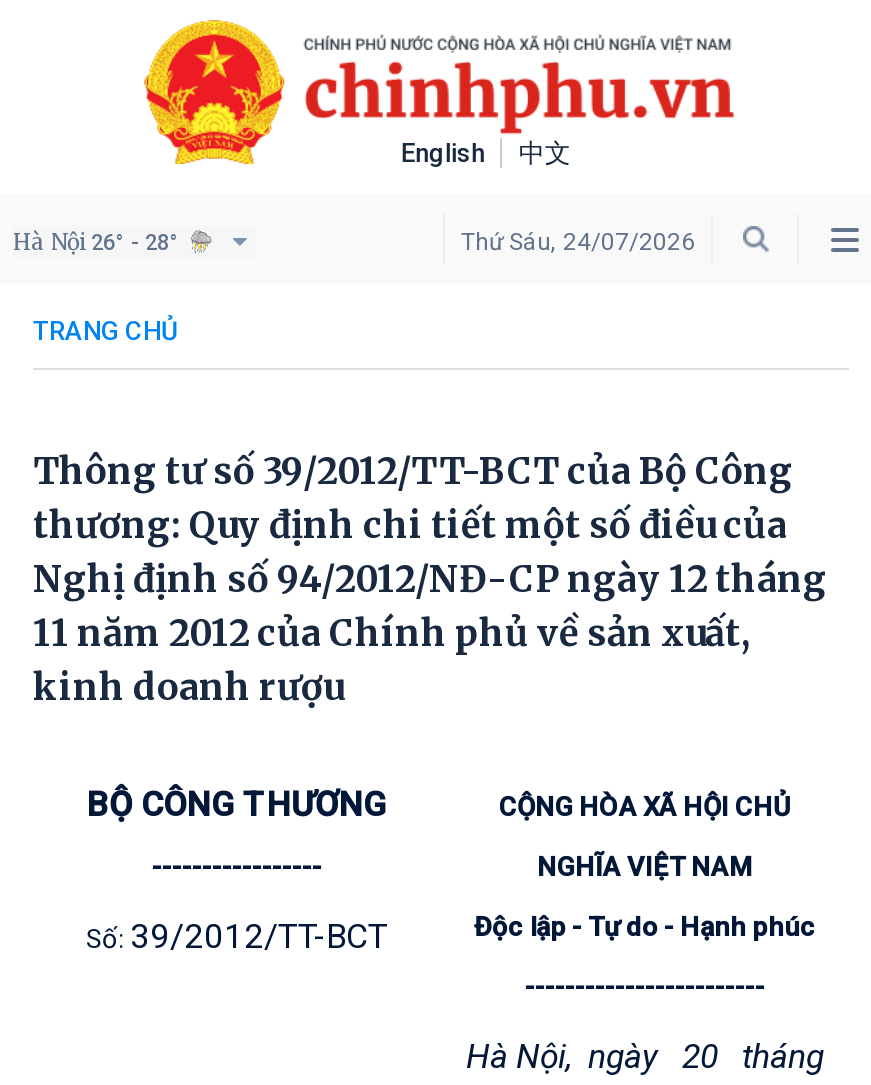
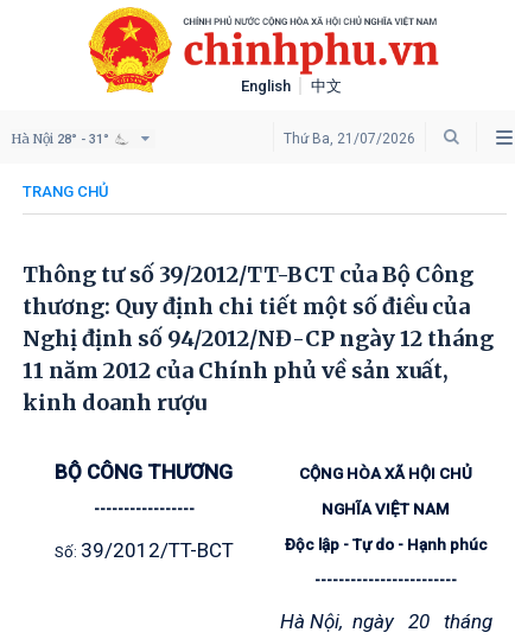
- Hà Nội 26° - 28°
+ Hà Nội 28° - 31°

- Thứ Sáu, 24/07/2026
+ Thứ Ba, 21/07/2026
